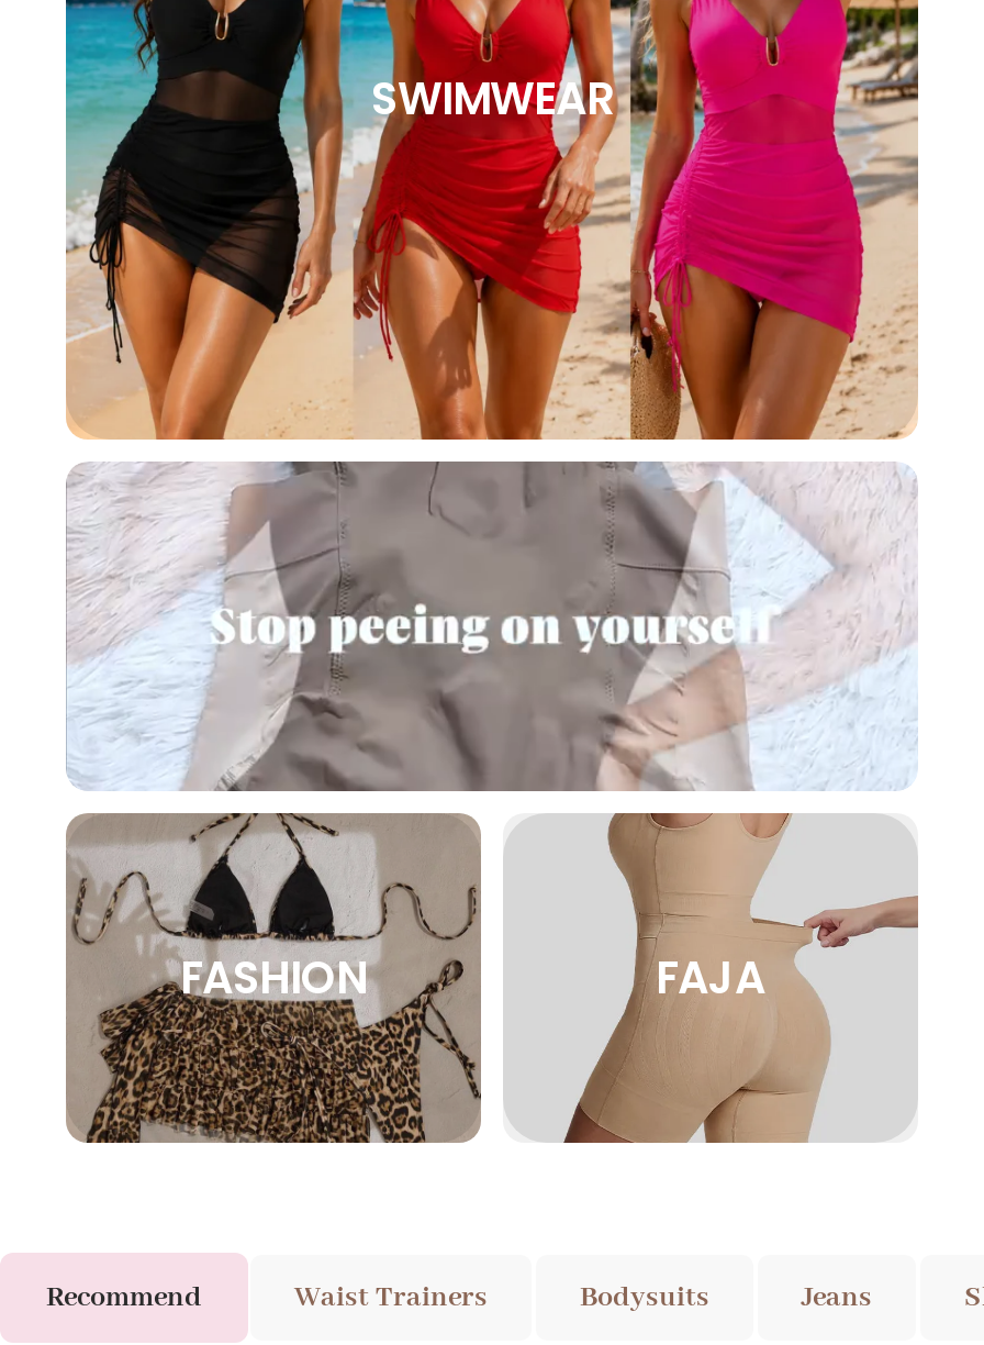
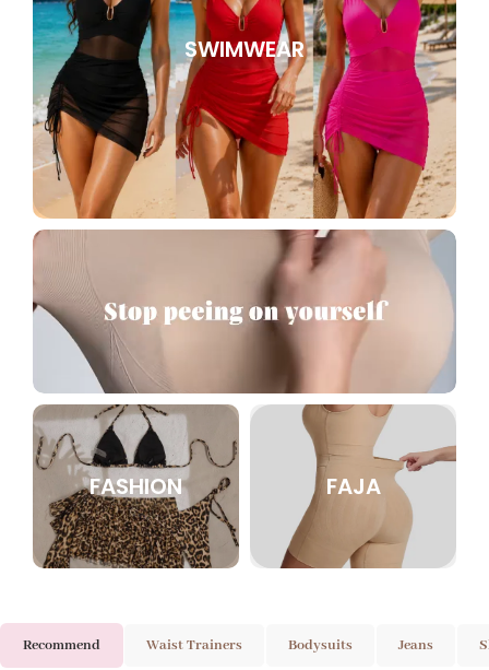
- [image]
+ [image]
